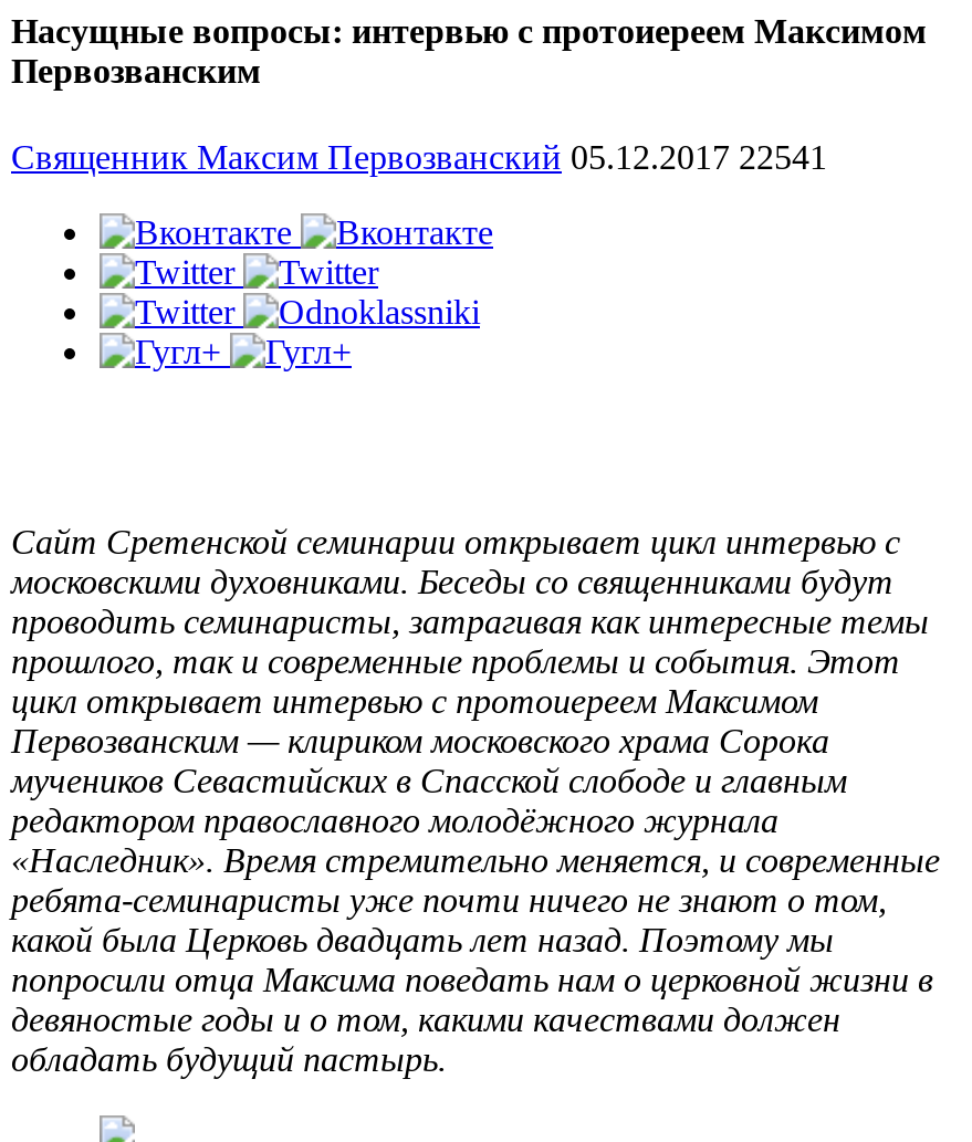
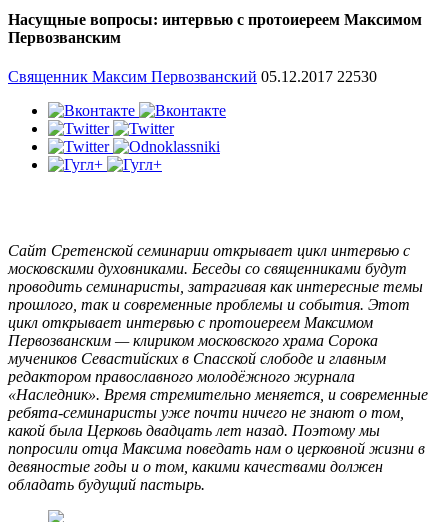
- Священник Максим Первозванский 05.12.2017 22541
+ Священник Максим Первозванский 05.12.2017 22530
